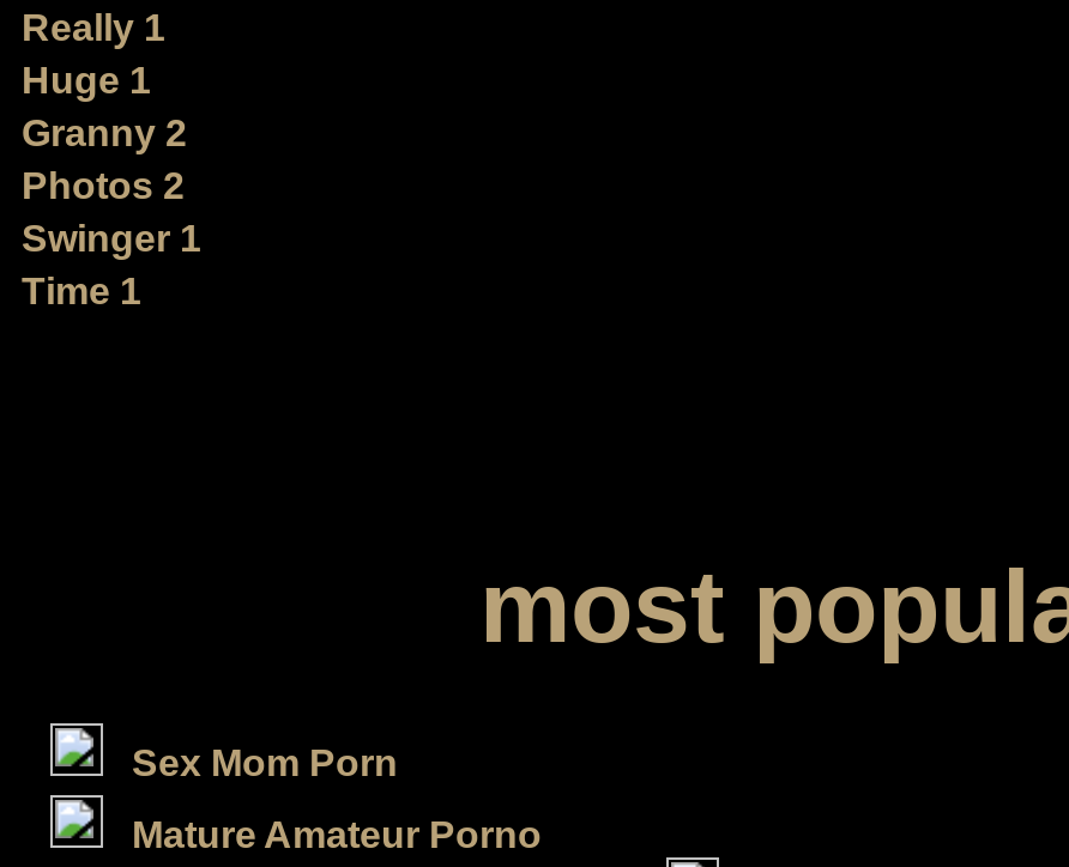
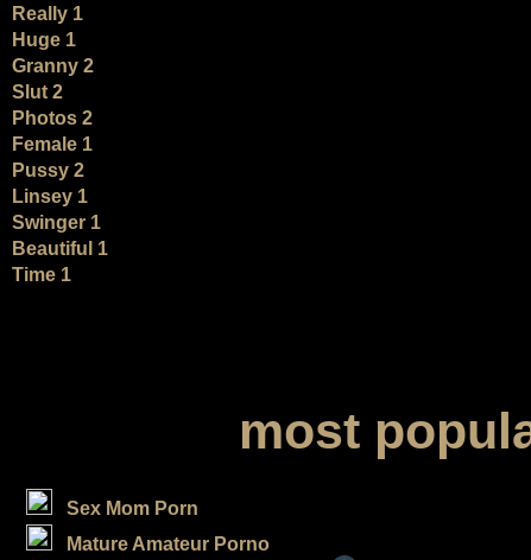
+ Slut 2

+ Female 1
+ Pussy 2
+ Linsey 1

+ Beautiful 1
